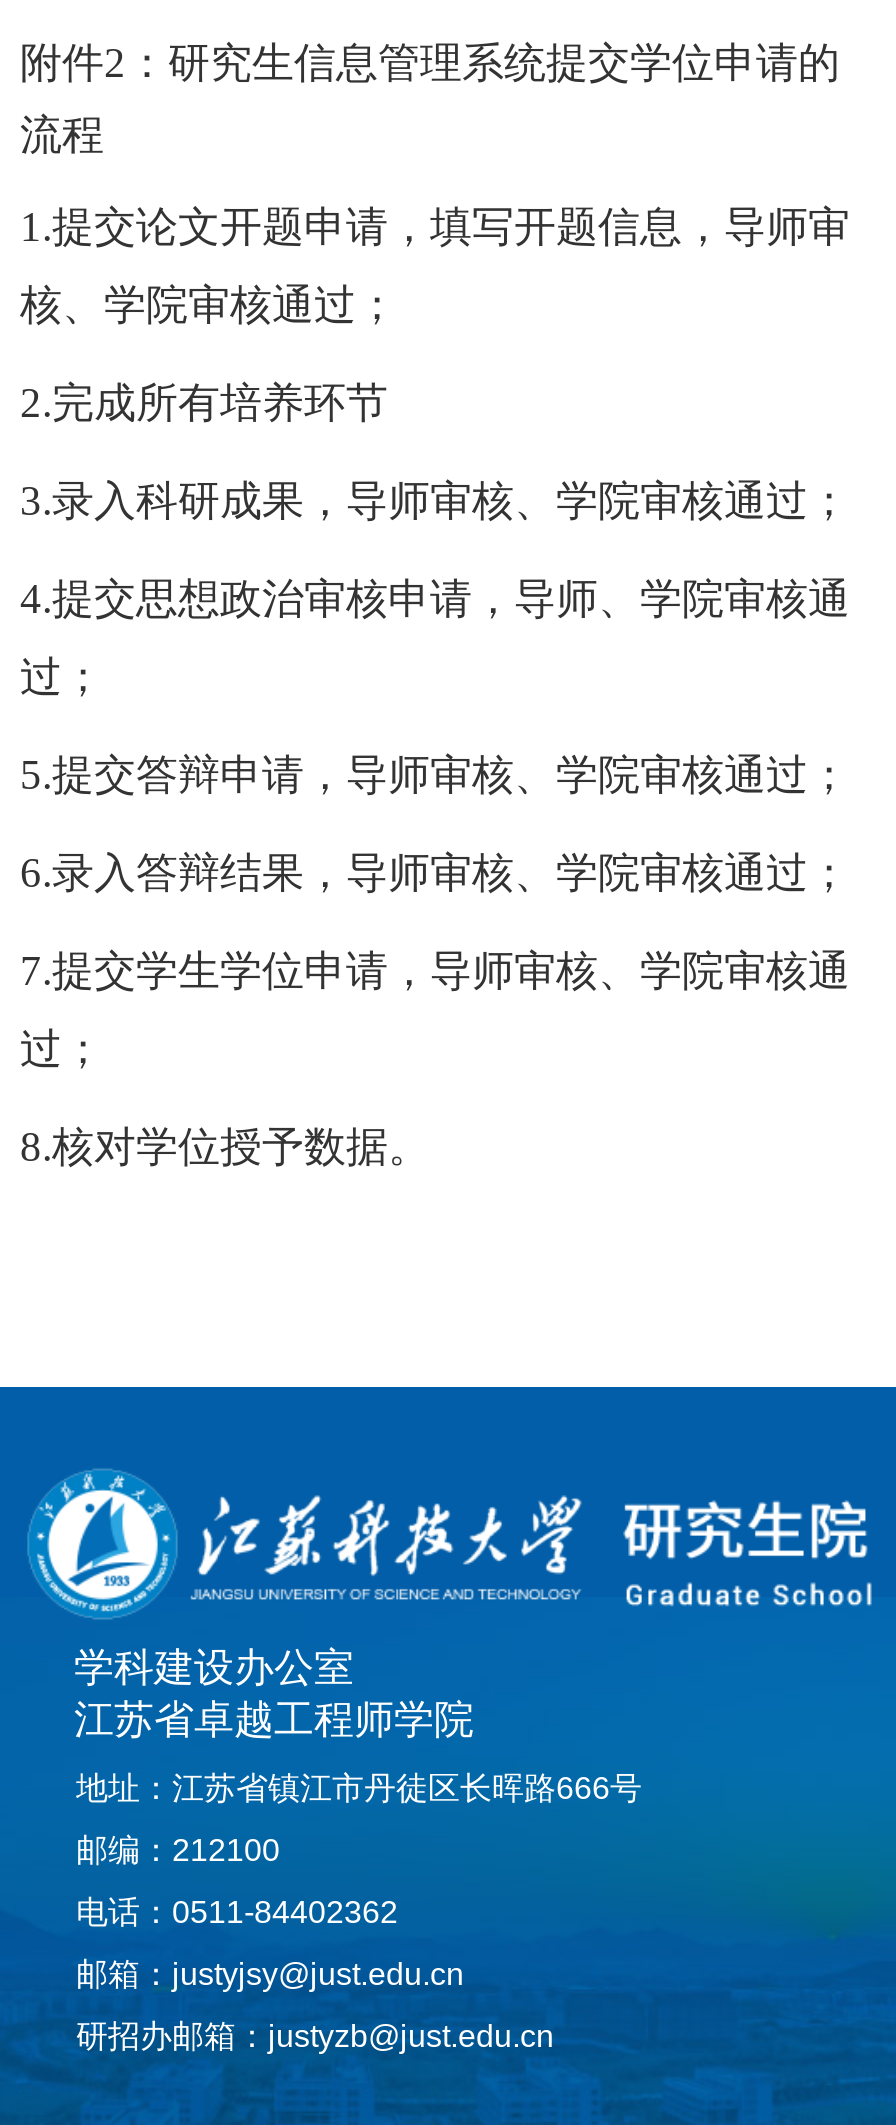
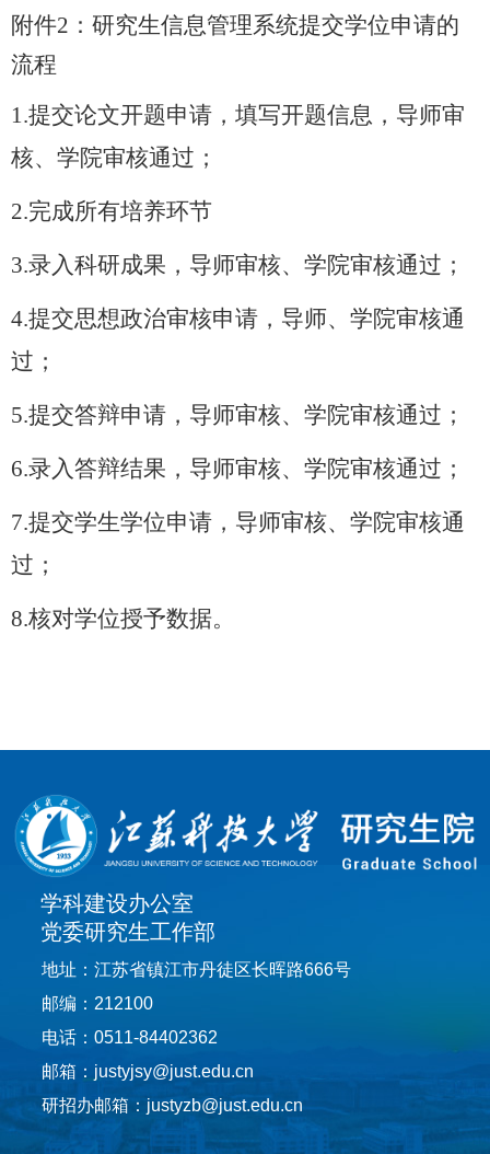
- 江苏省卓越工程师学院
+ 党委研究生工作部
